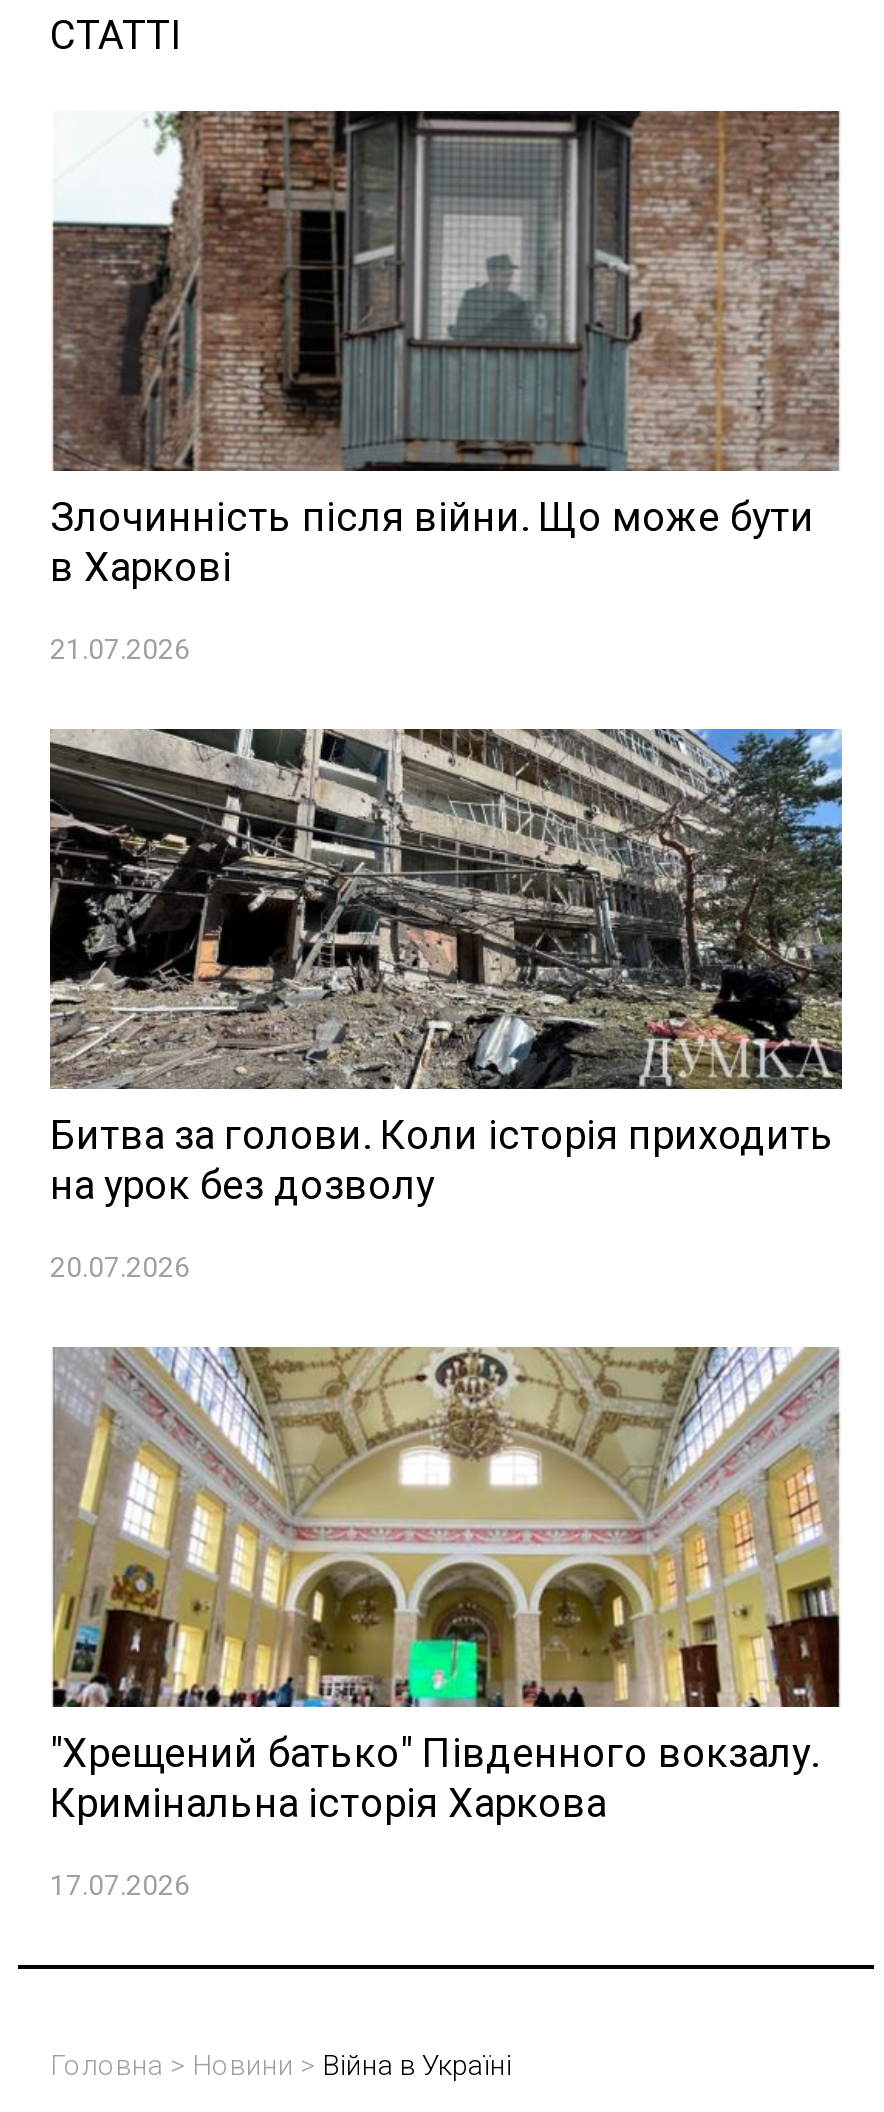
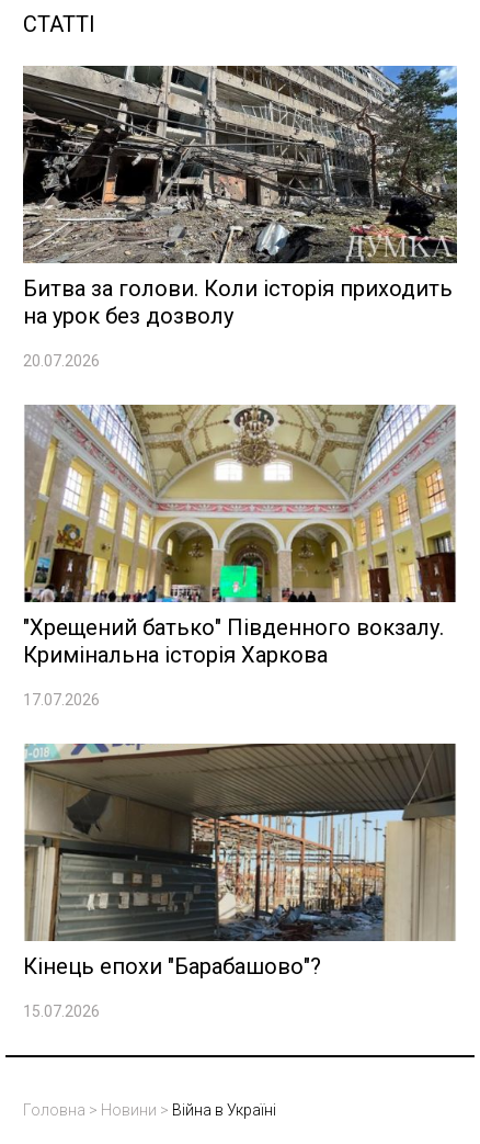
- [image]
- Злочинність після війни. Що може бути
- в Харкові
- 21.07.2026

moved up: [image] | Битва за голови. Коли історія приходить | на урок без дозволу | 20.07.2026 | "Хрещений батько" Південного вокзалу. | Кримінальна історія Харкова | 17.07.2026

+ [image]
+ Кінець епохи "Барабашово"?
+ 15.07.2026
